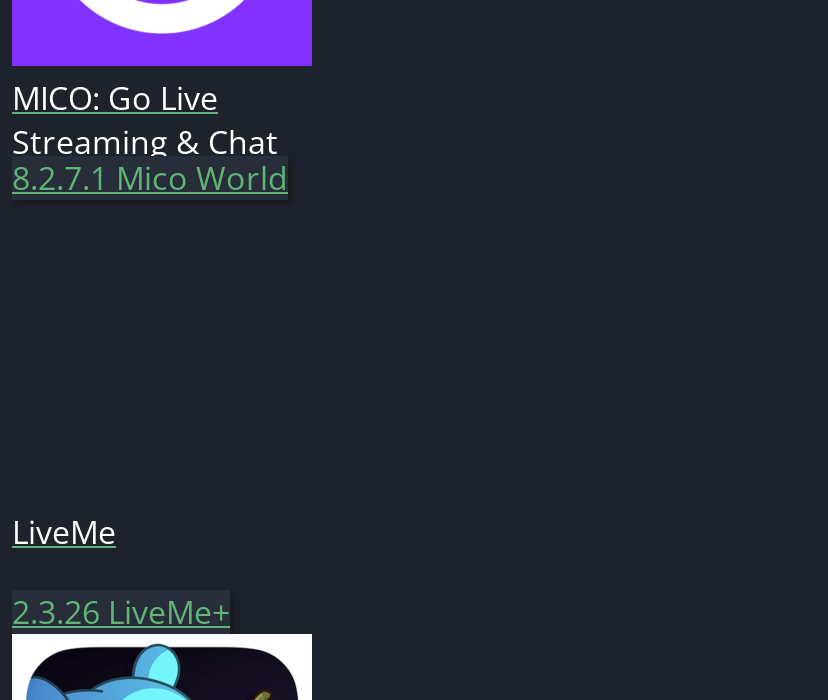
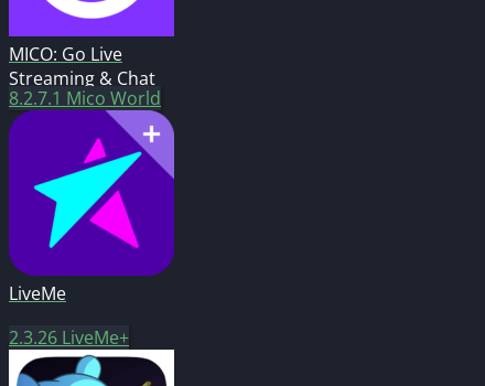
+ [image]
